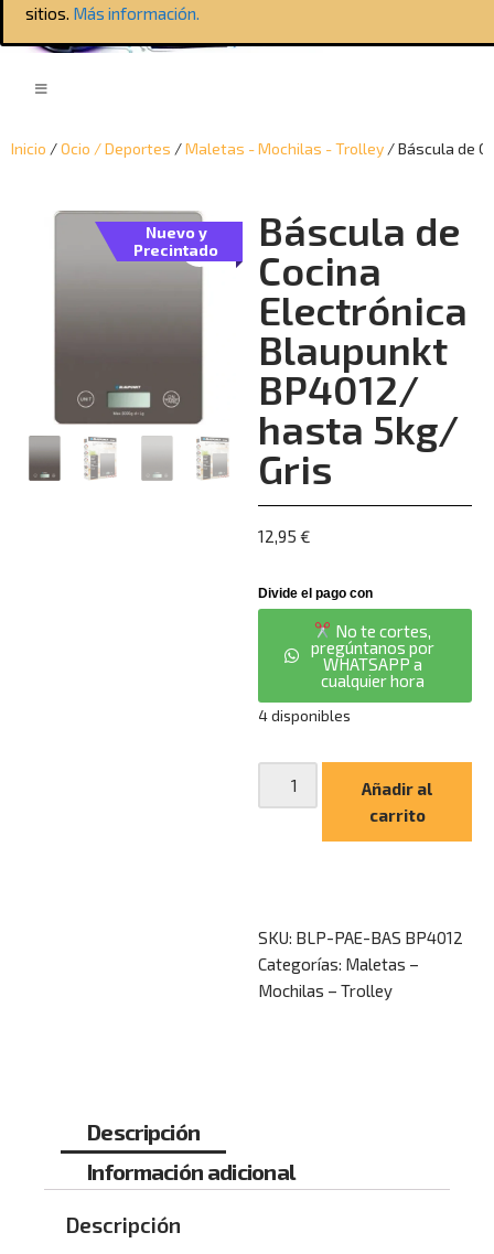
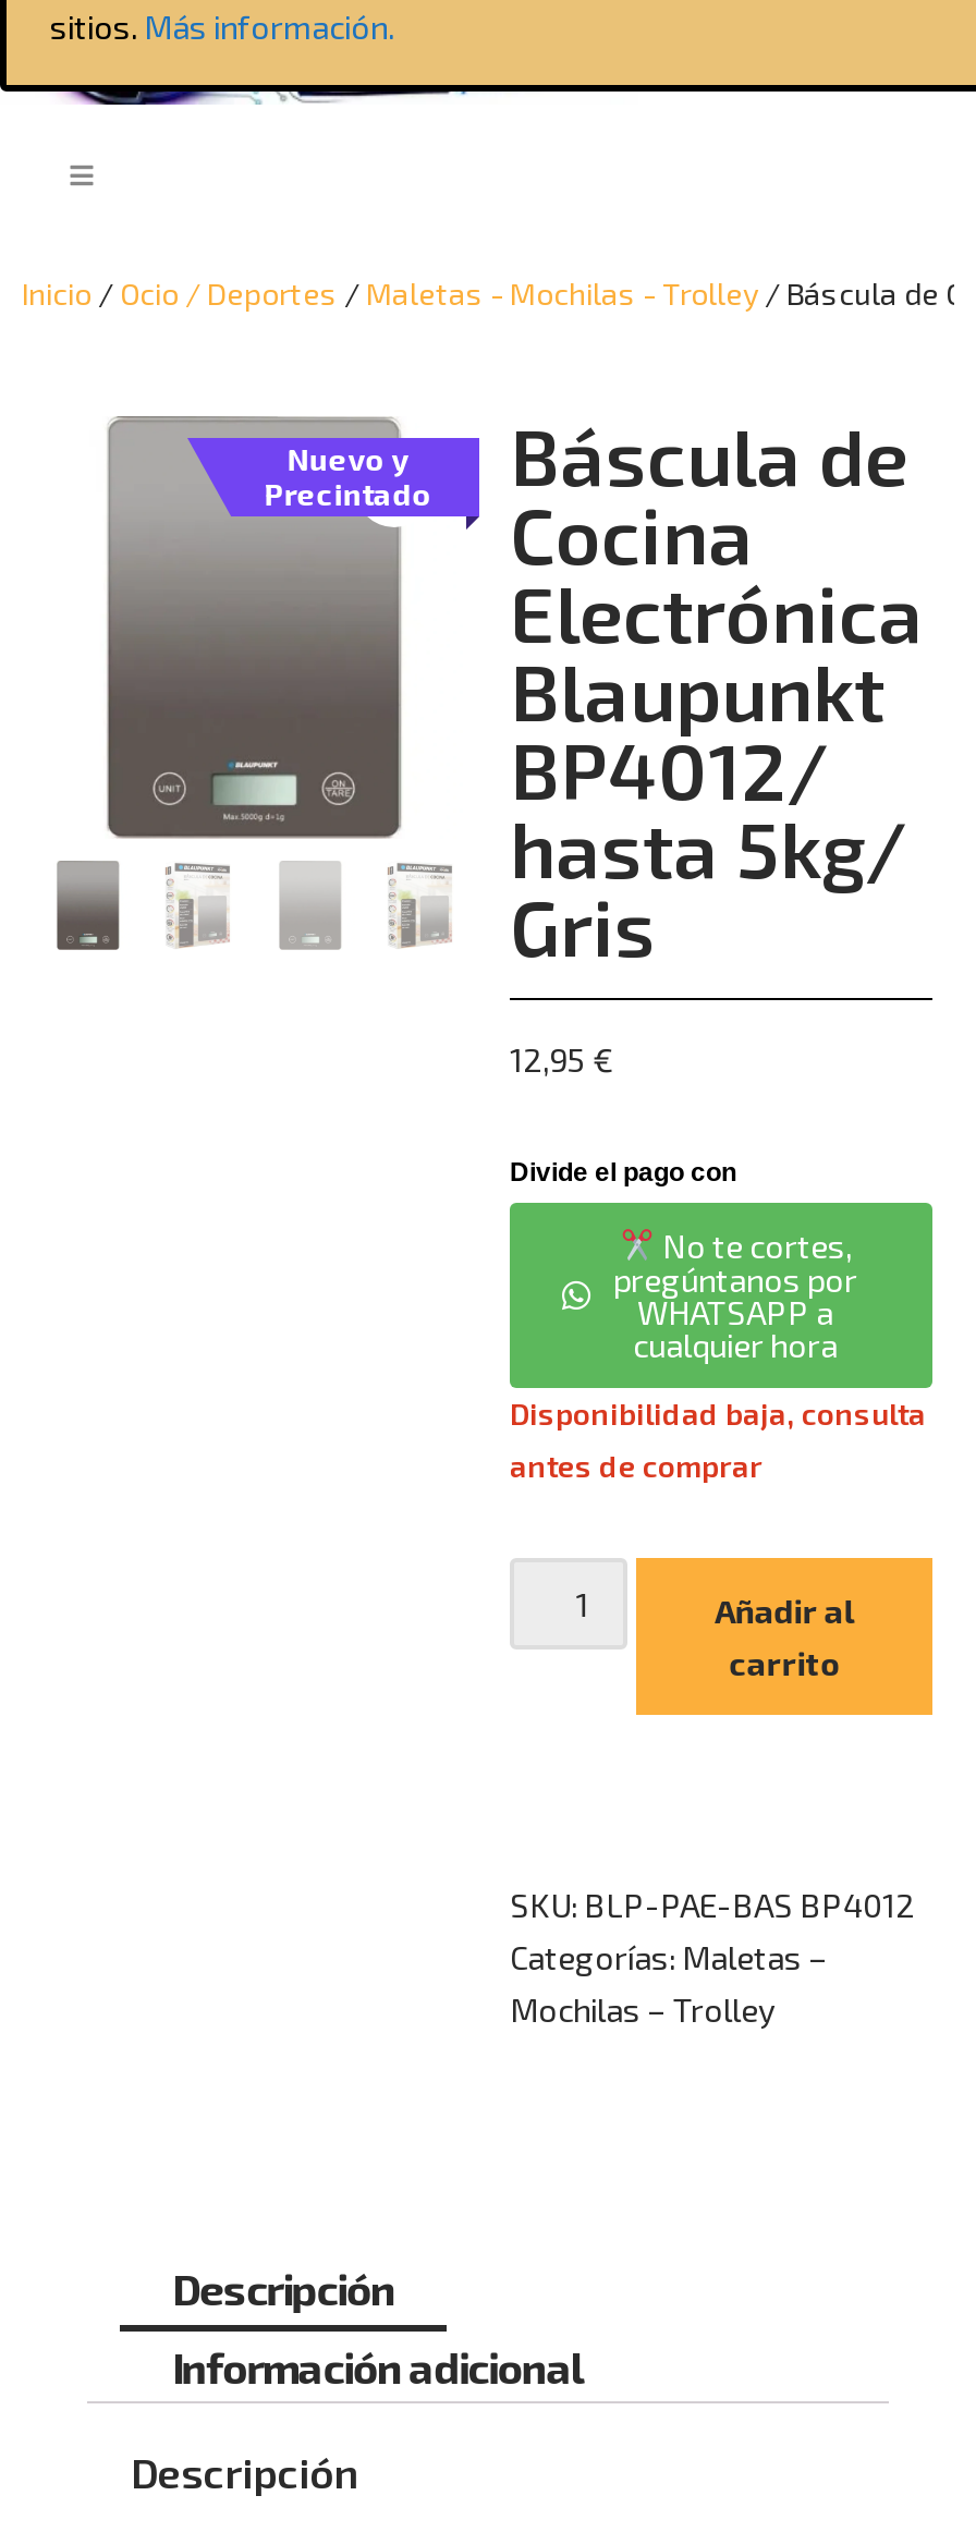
- 4 disponibles
+ Disponibilidad baja, consulta
+ antes de comprar
